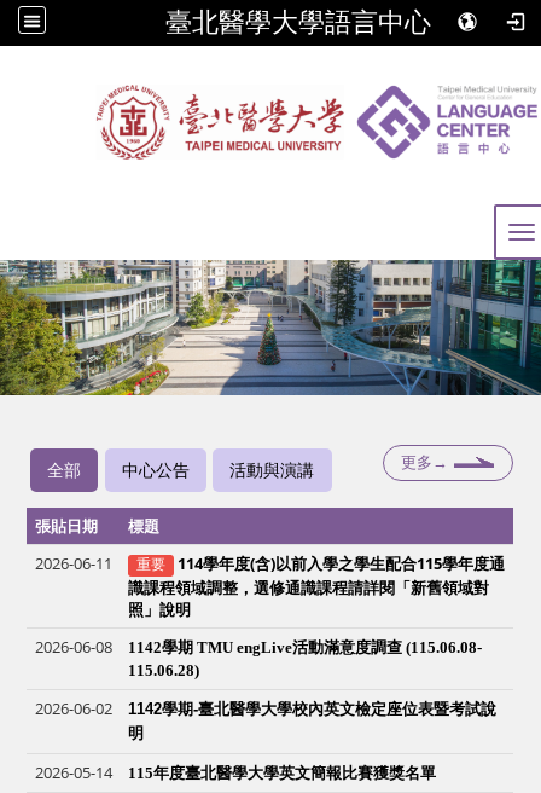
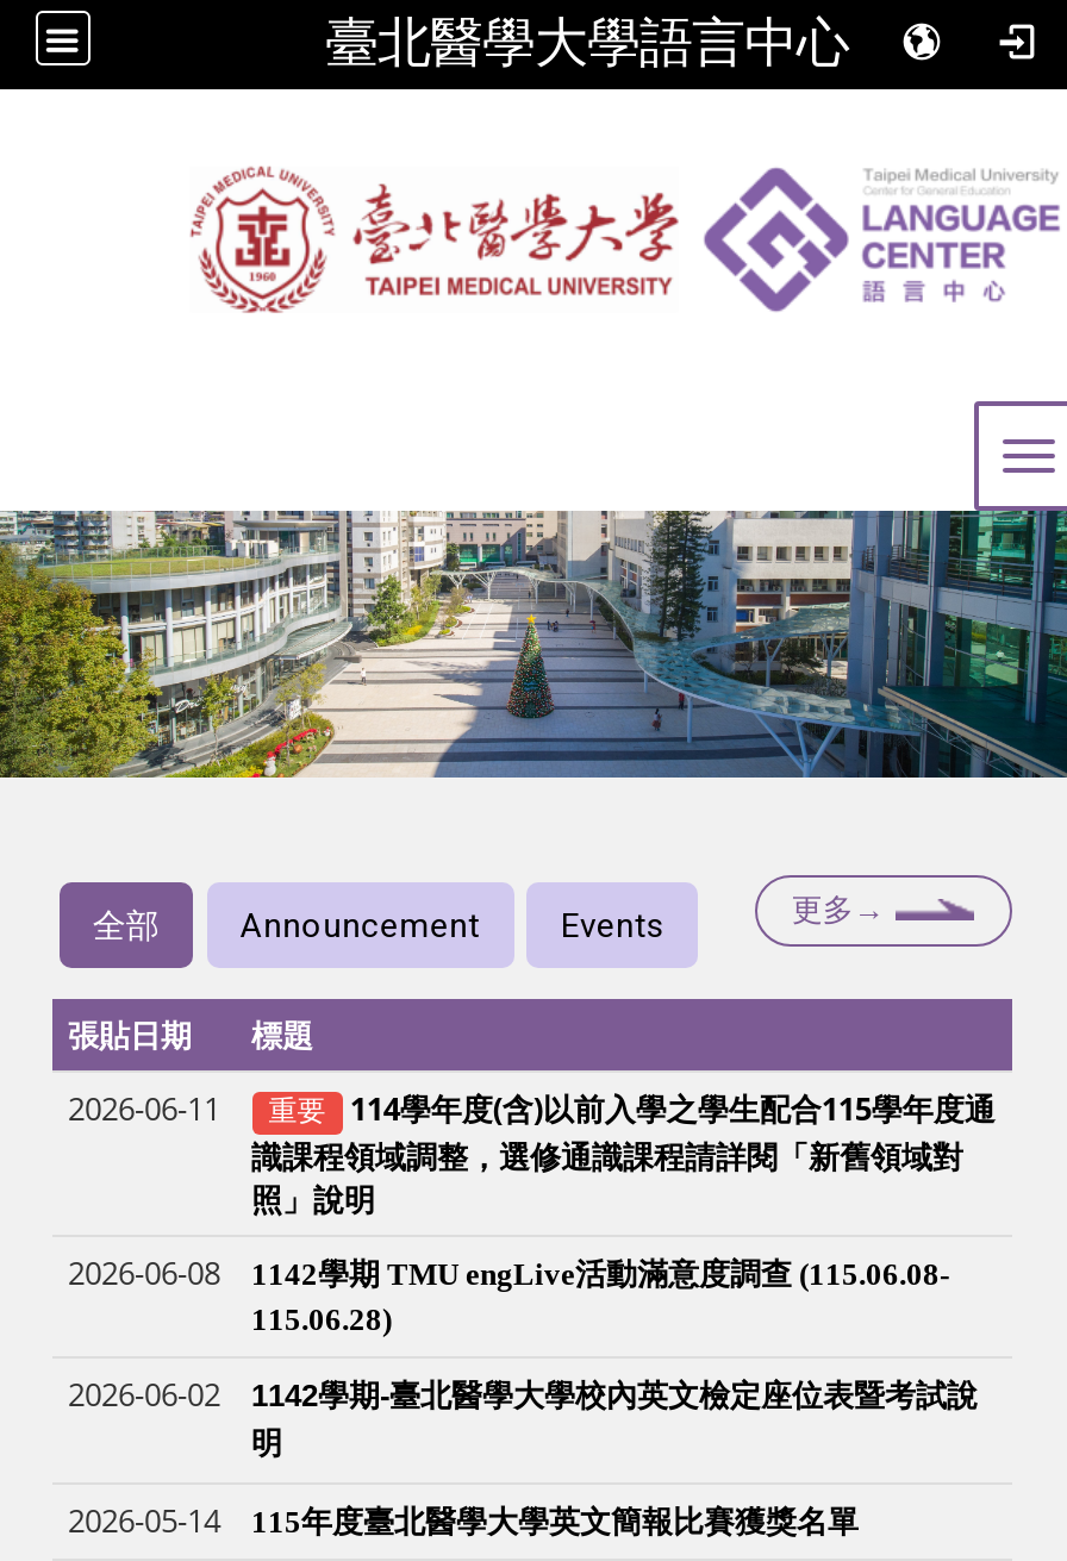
- 中心公告
- 活動與演講
+ Announcement
+ Events
